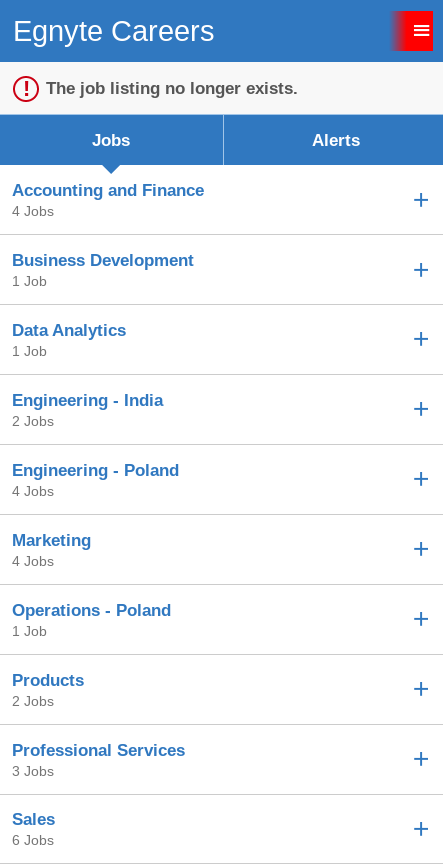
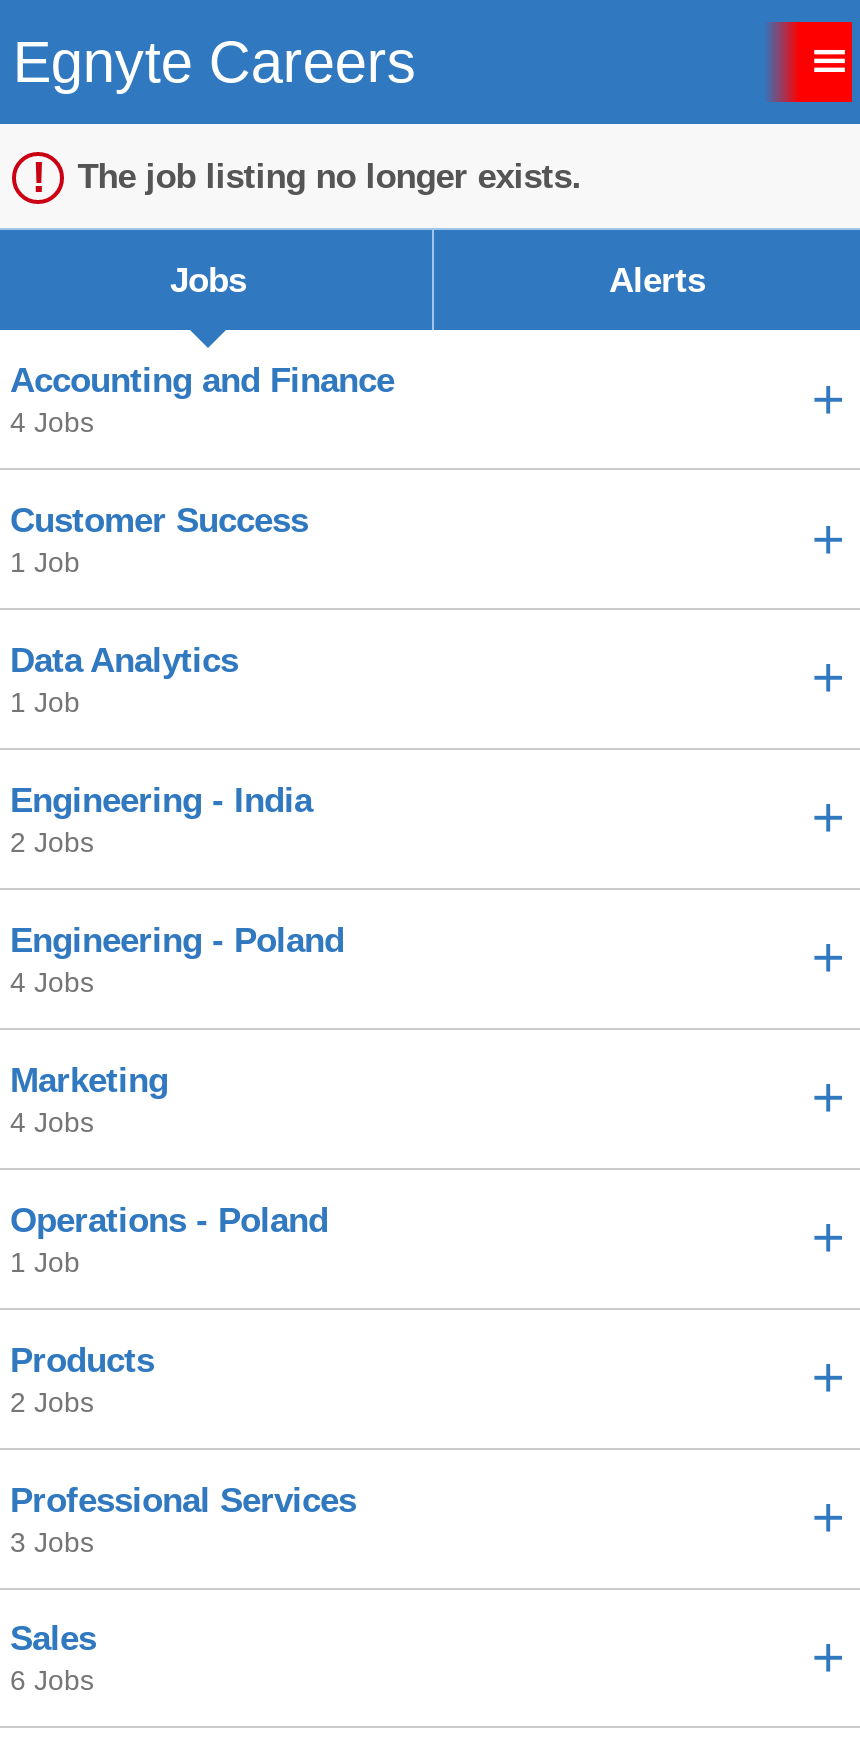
- Business Development
+ Customer Success
